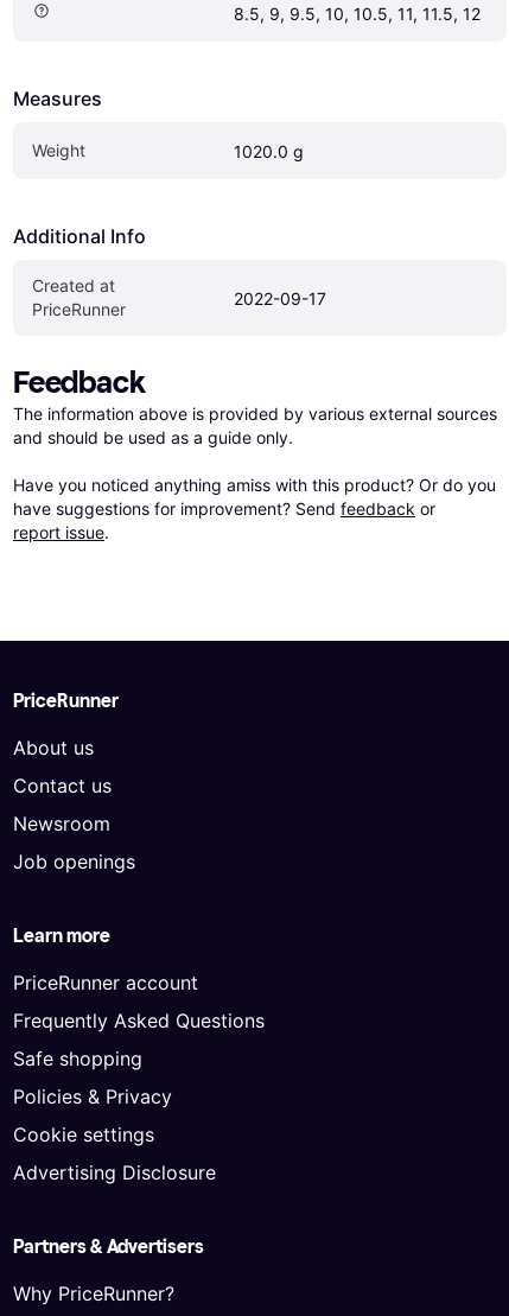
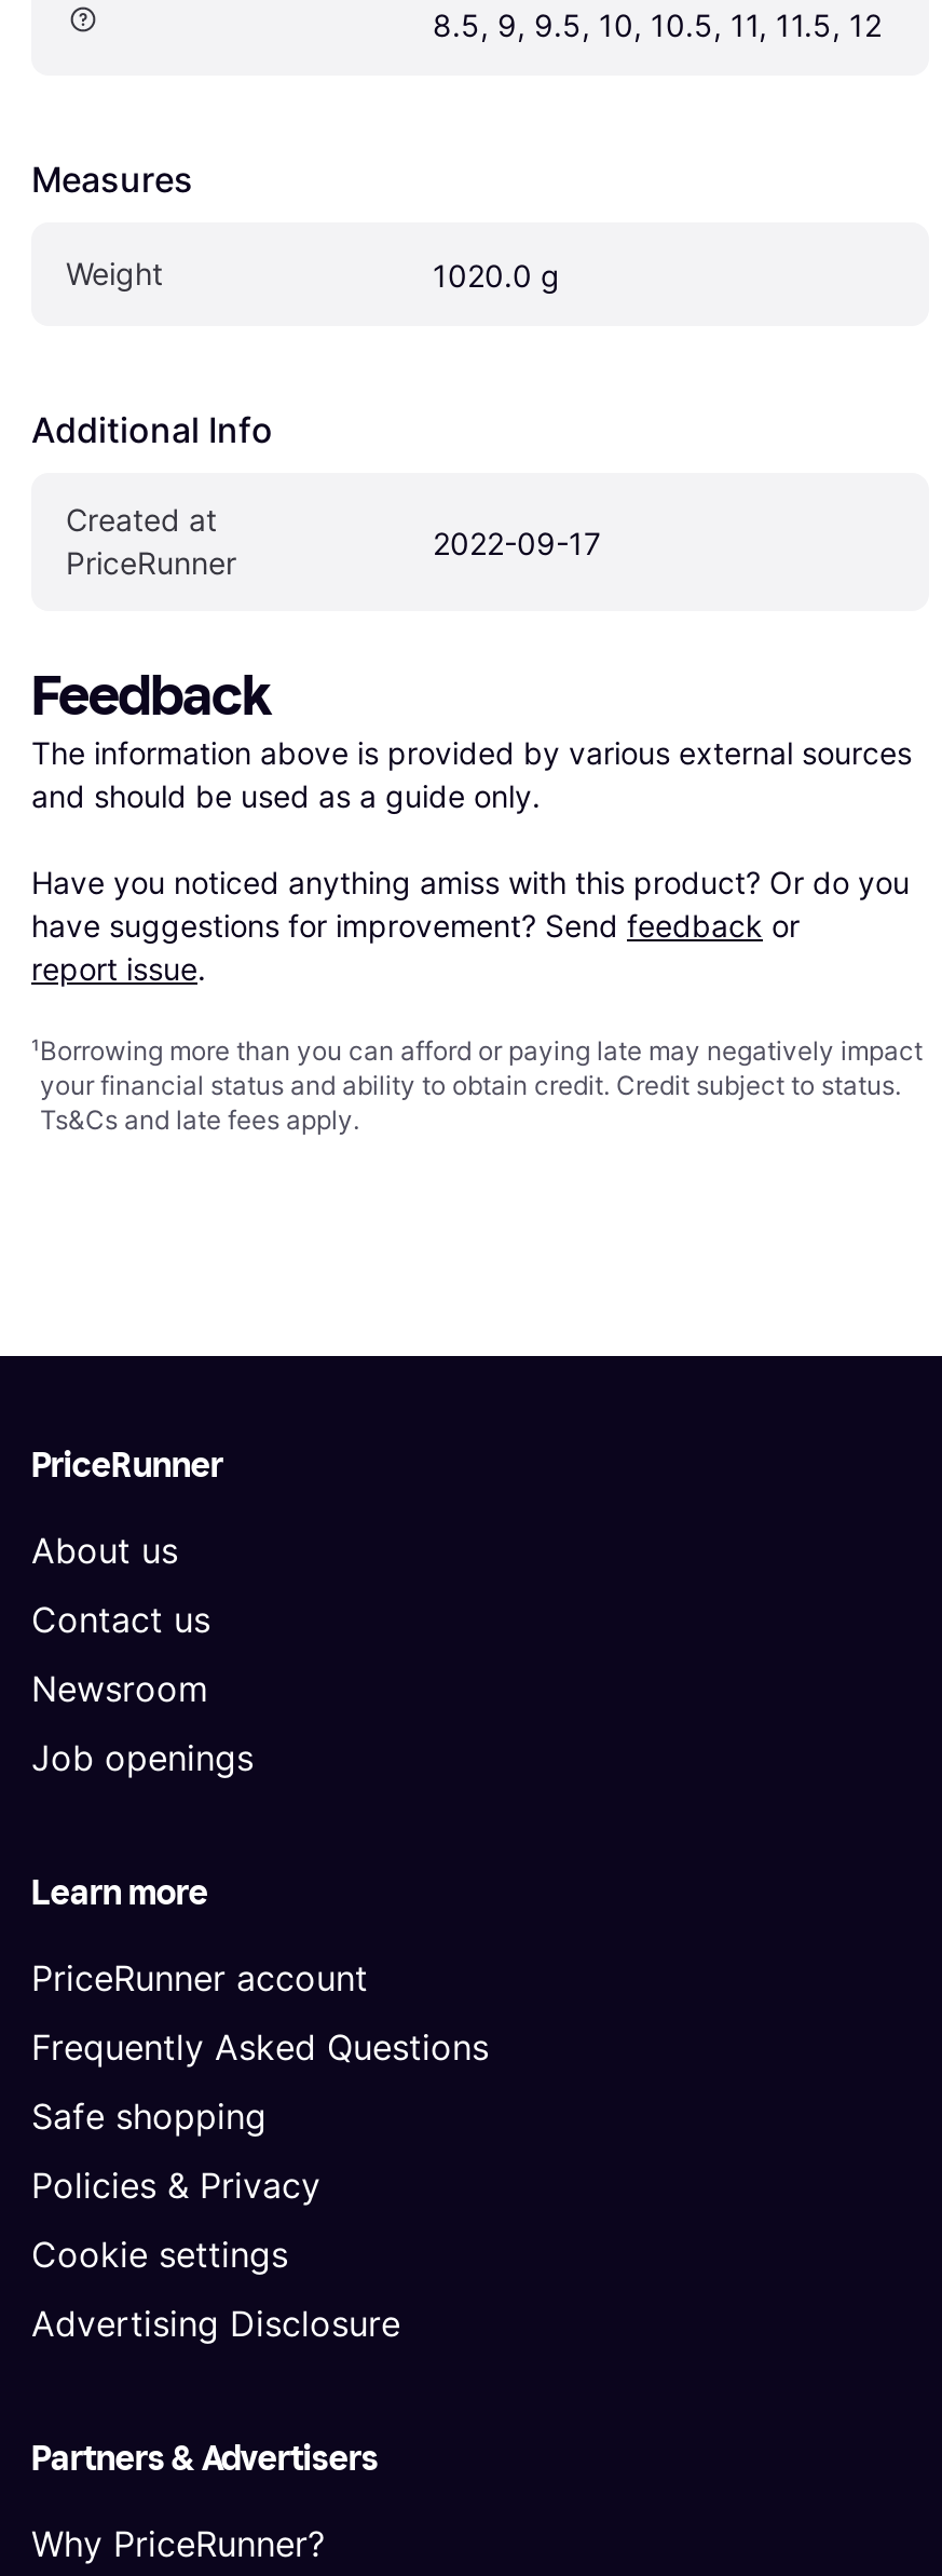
+ ¹Borrowing more than you can afford or paying late may negatively impact
+ your financial status and ability to obtain credit. Credit subject to status.
+ Ts&Cs and late fees apply.
